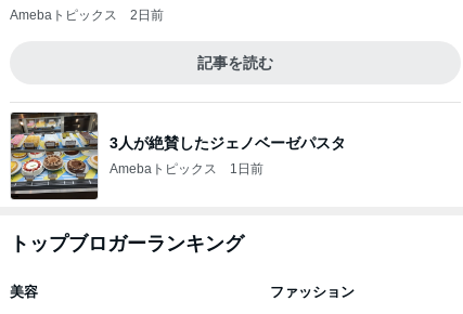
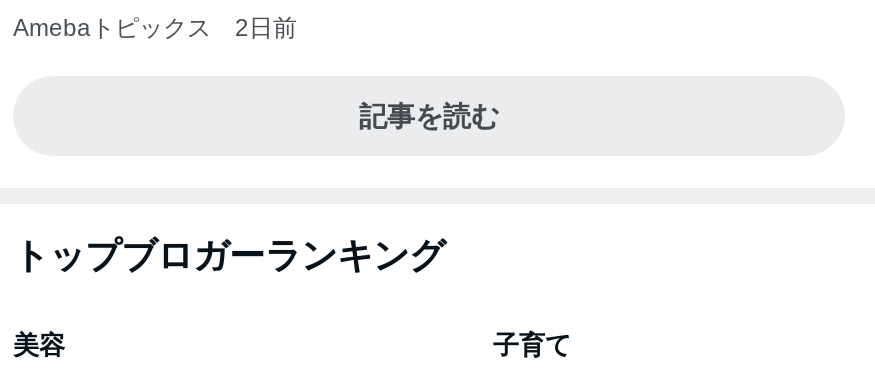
- [image]
- 3人が絶賛したジェノベーゼパスタ
- Amebaトピックス
- 1日前

- ファッション
+ 子育て
